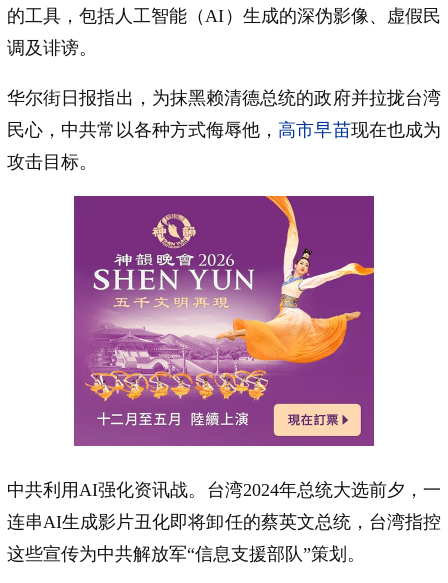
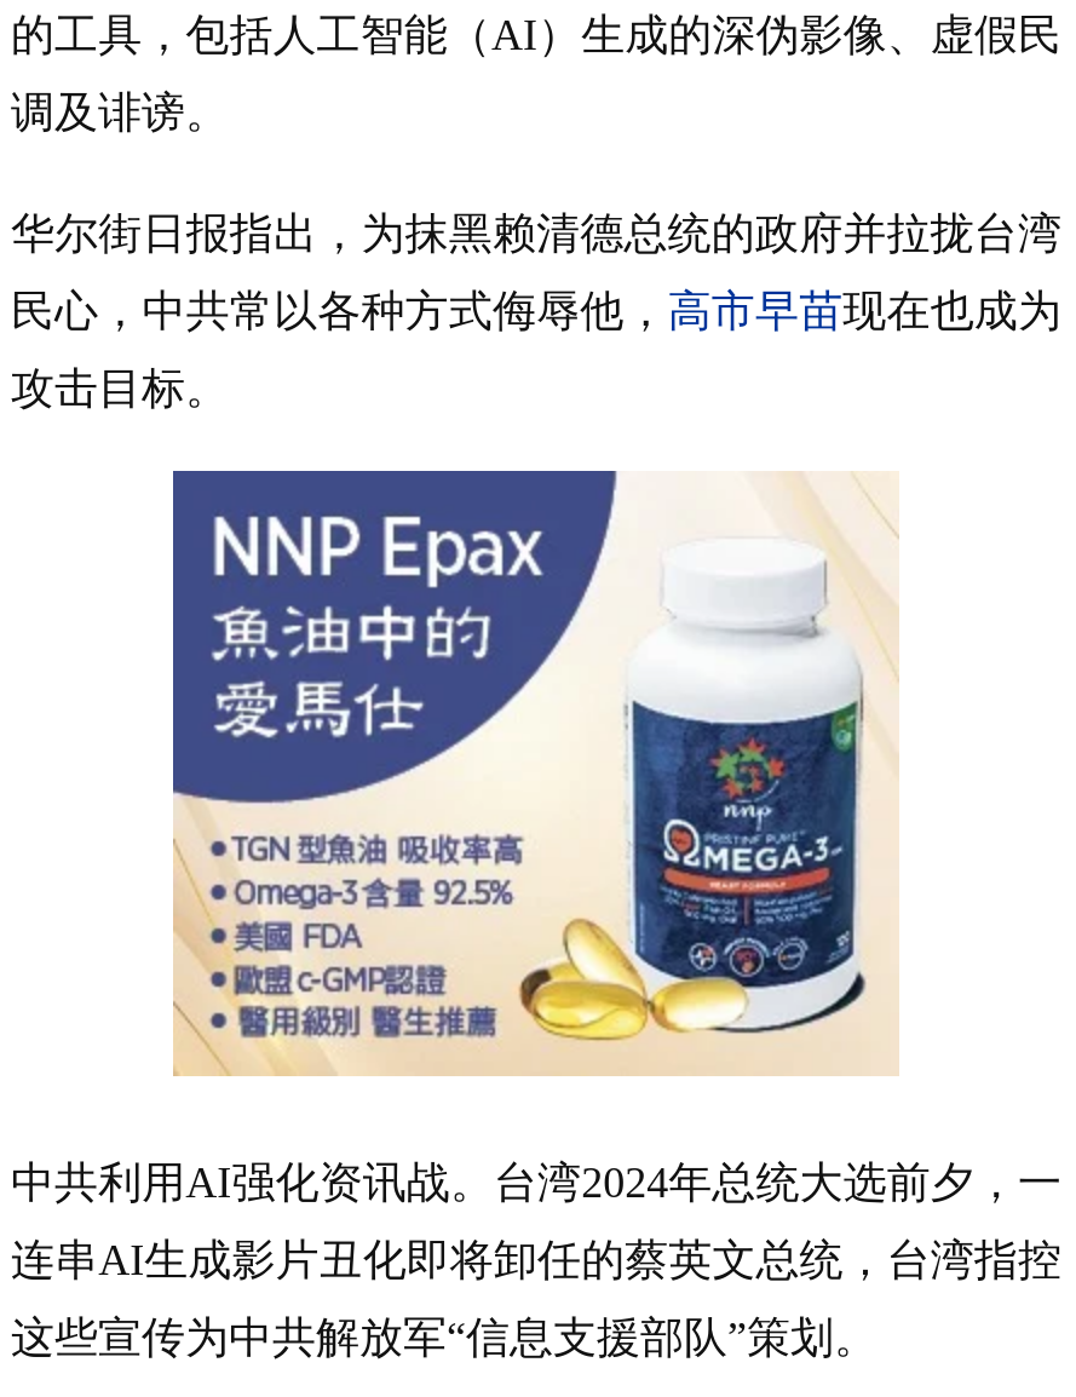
- [image]
+ [image]
